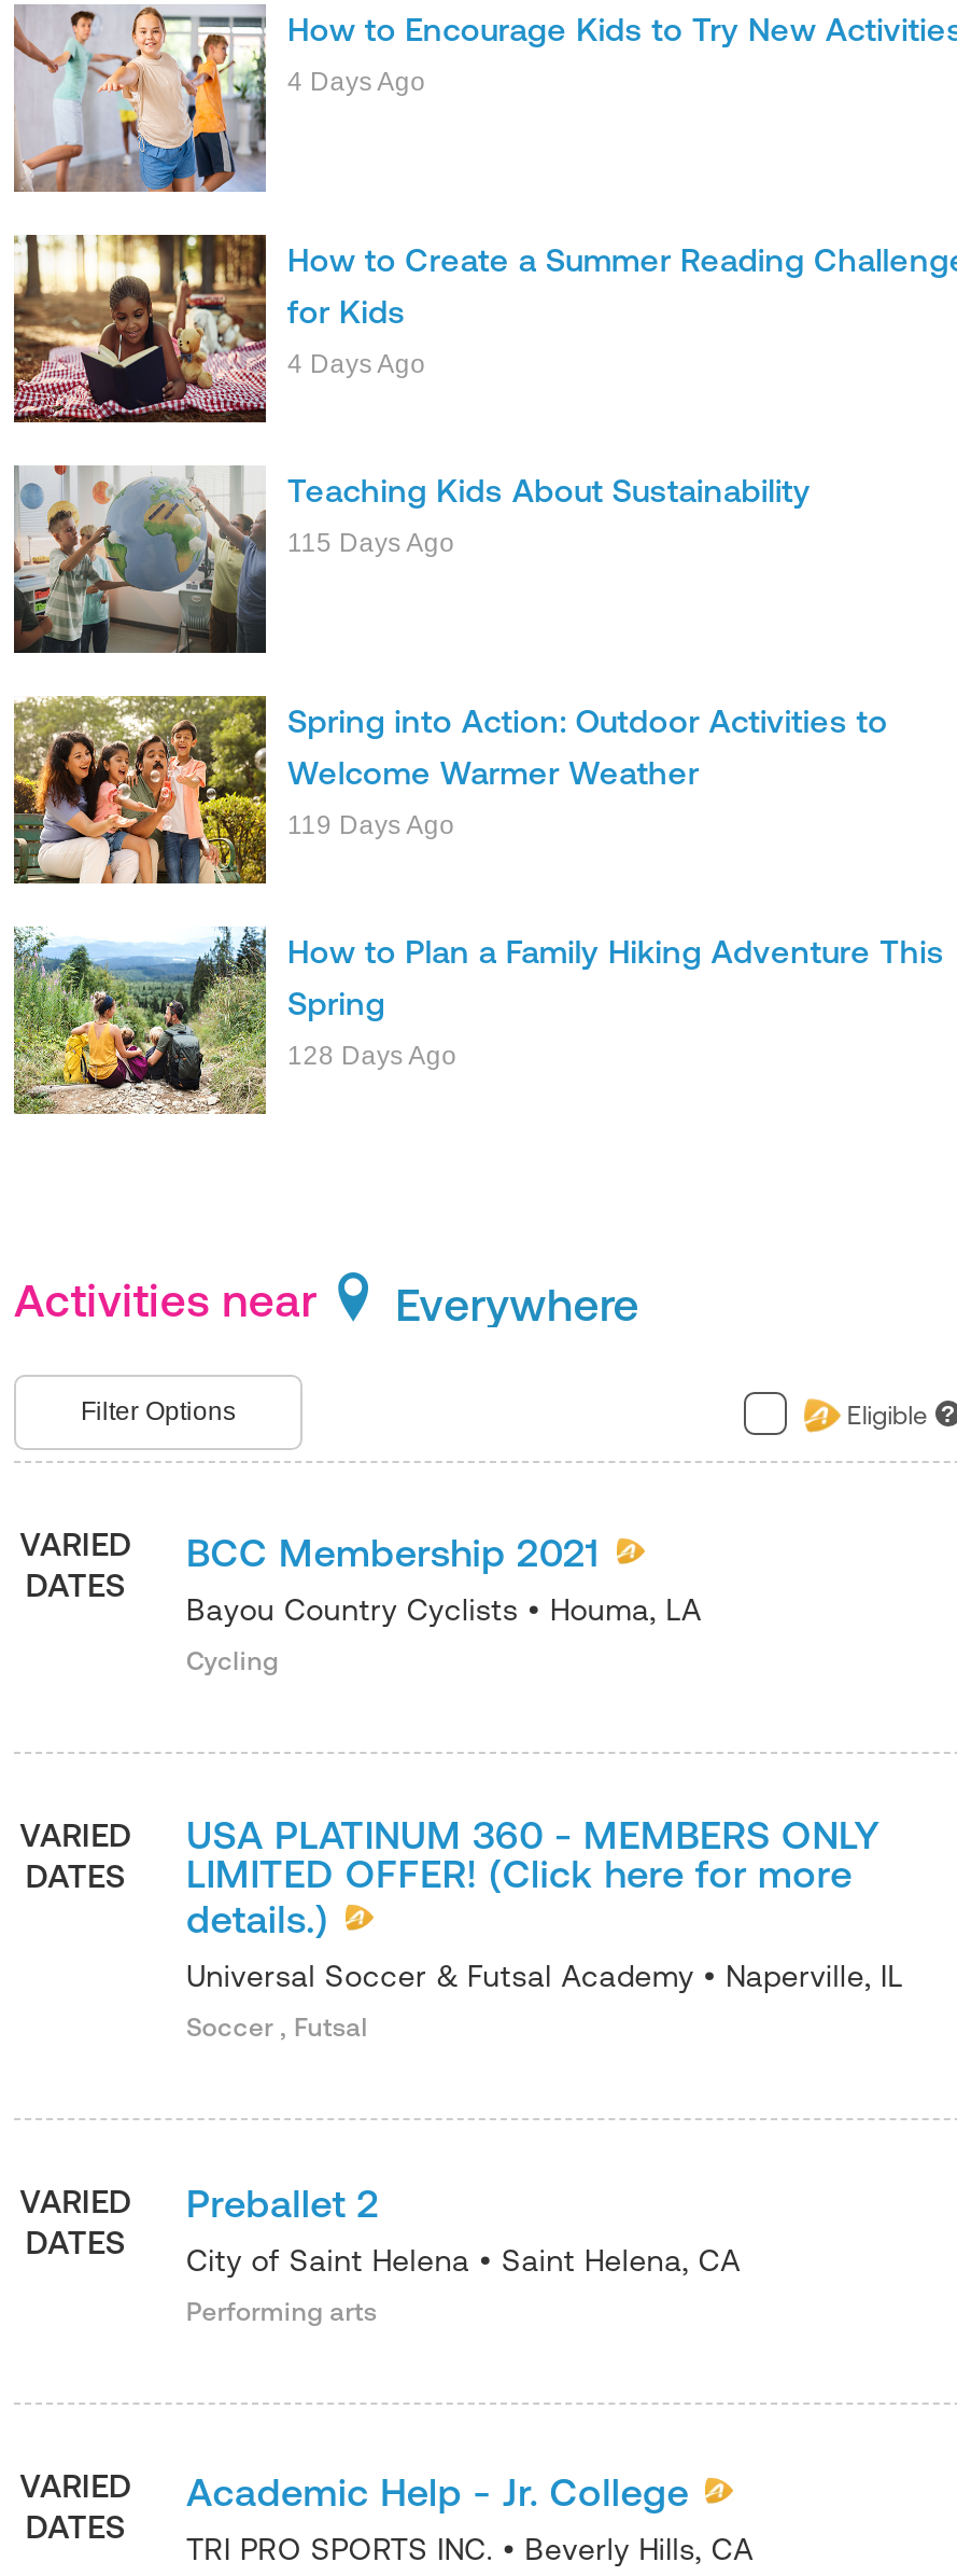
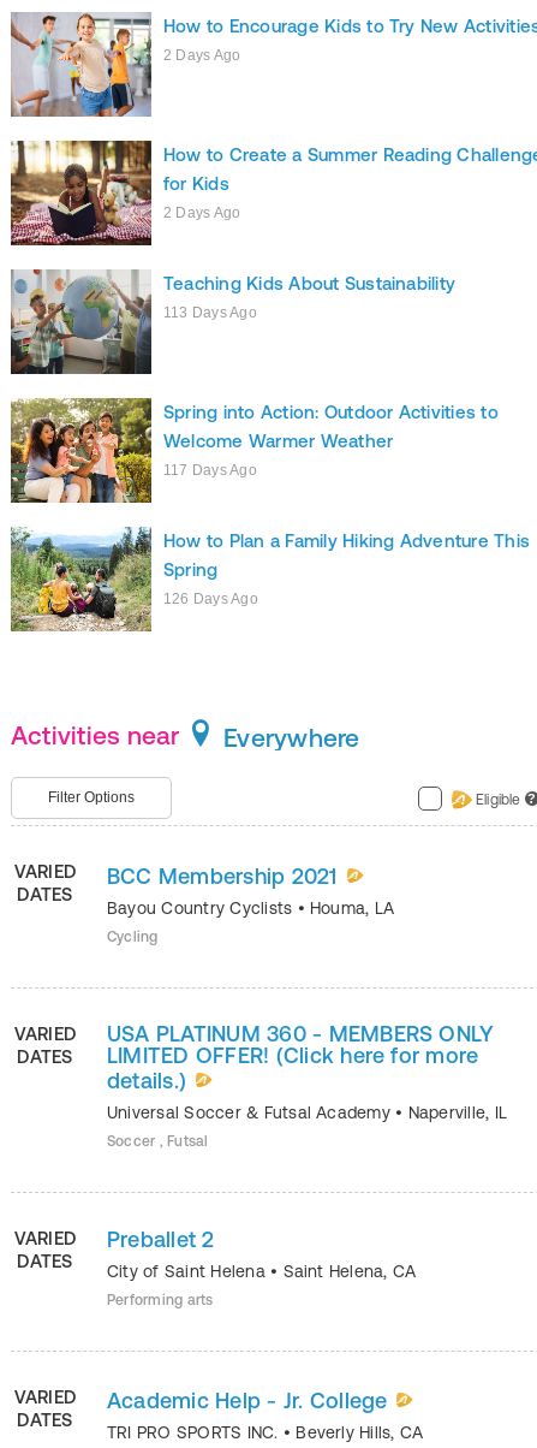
- 4 Days Ago
+ 2 Days Ago

- 4 Days Ago
+ 2 Days Ago

- 115 Days Ago
+ 113 Days Ago

- 119 Days Ago
+ 117 Days Ago

- 128 Days Ago
+ 126 Days Ago
